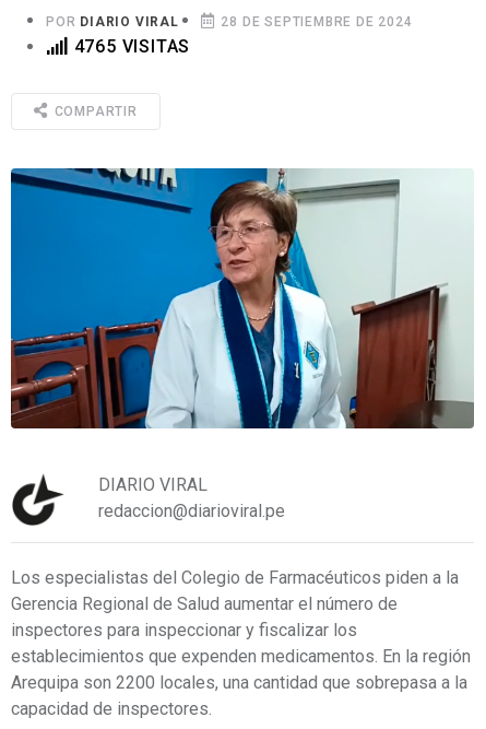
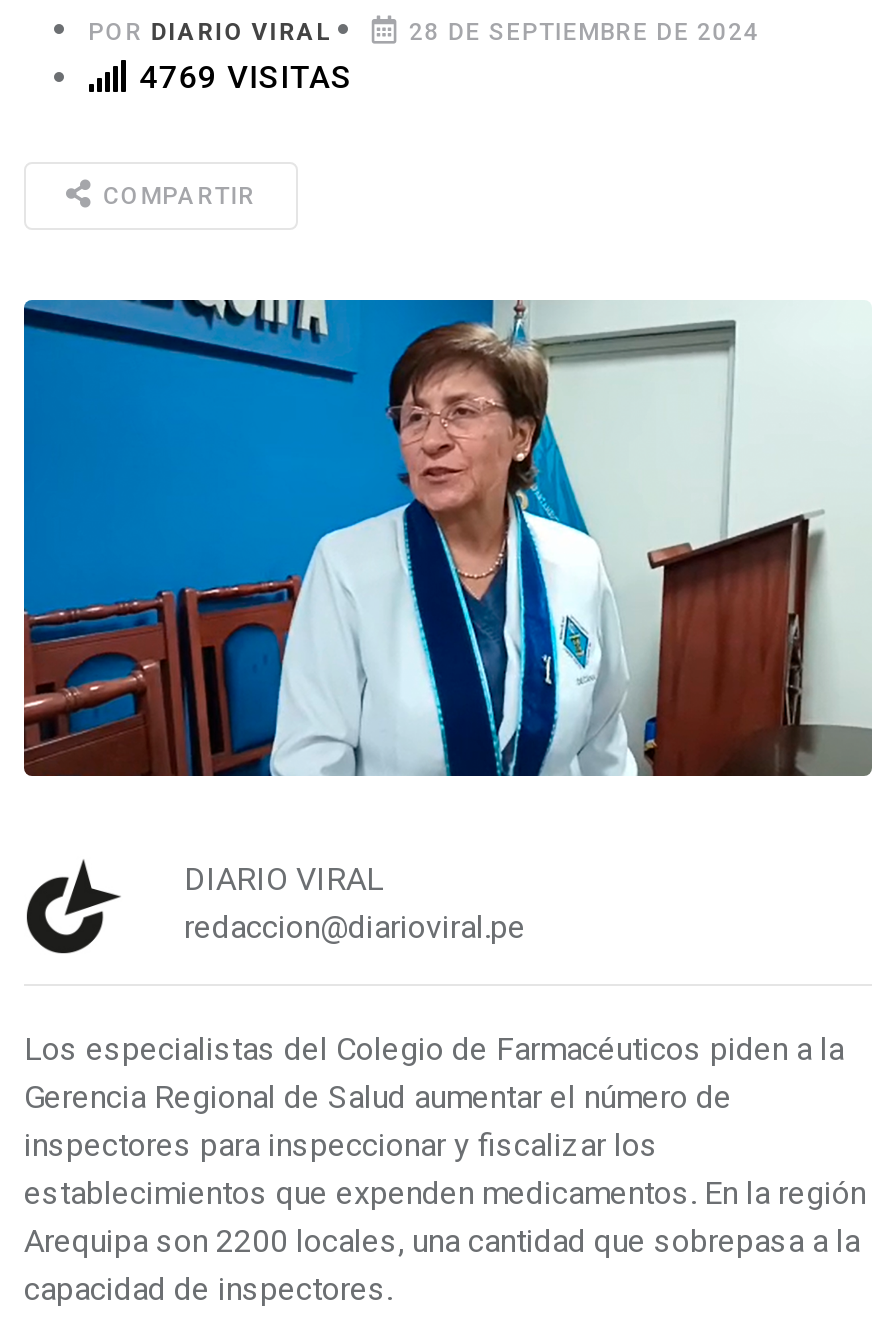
- 4765 VISITAS
+ 4769 VISITAS
